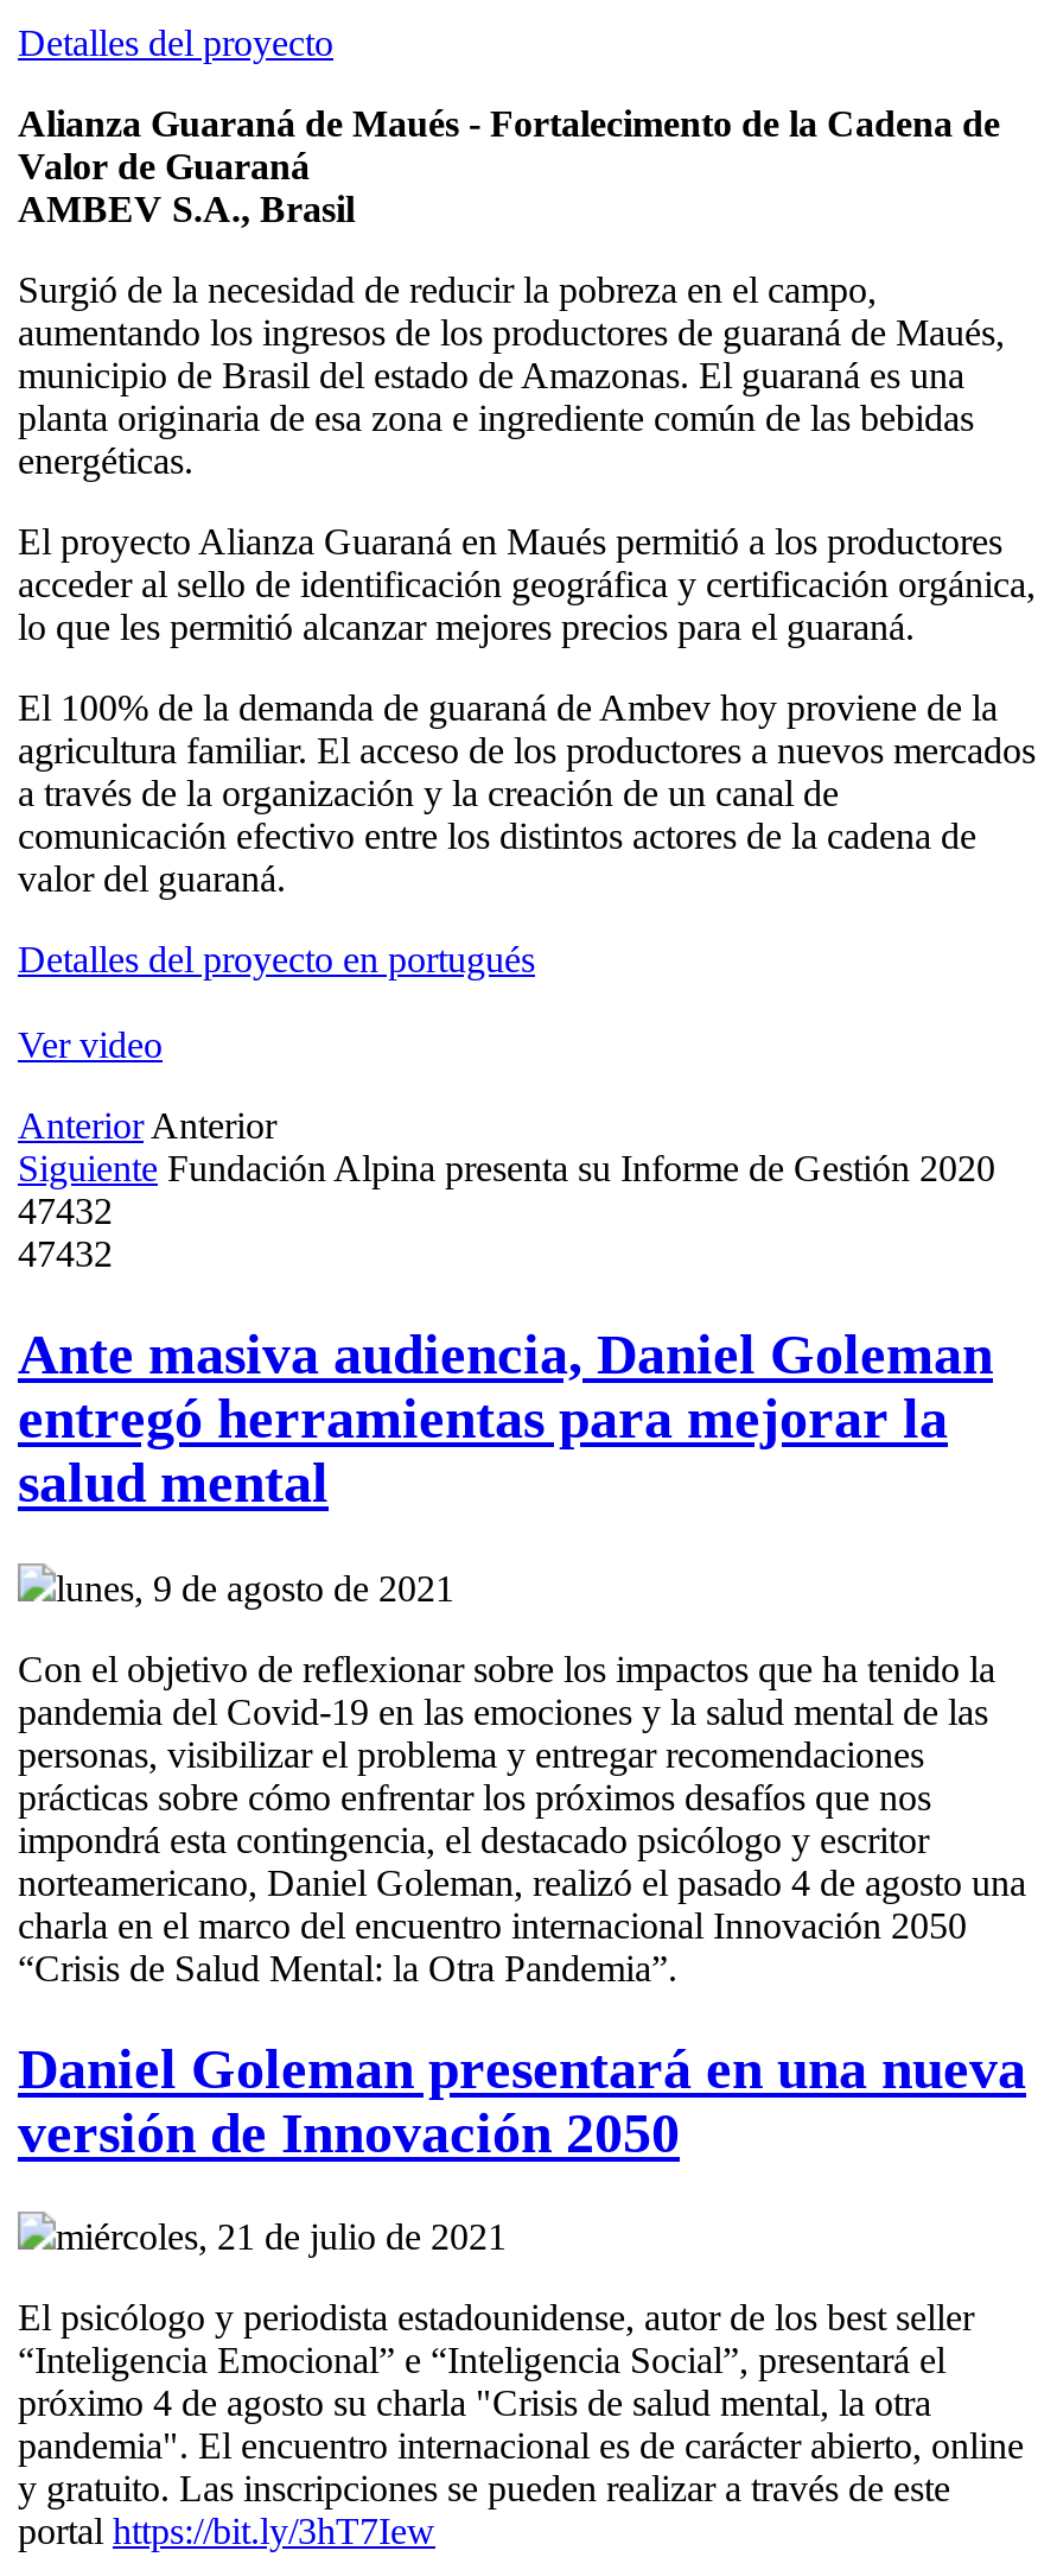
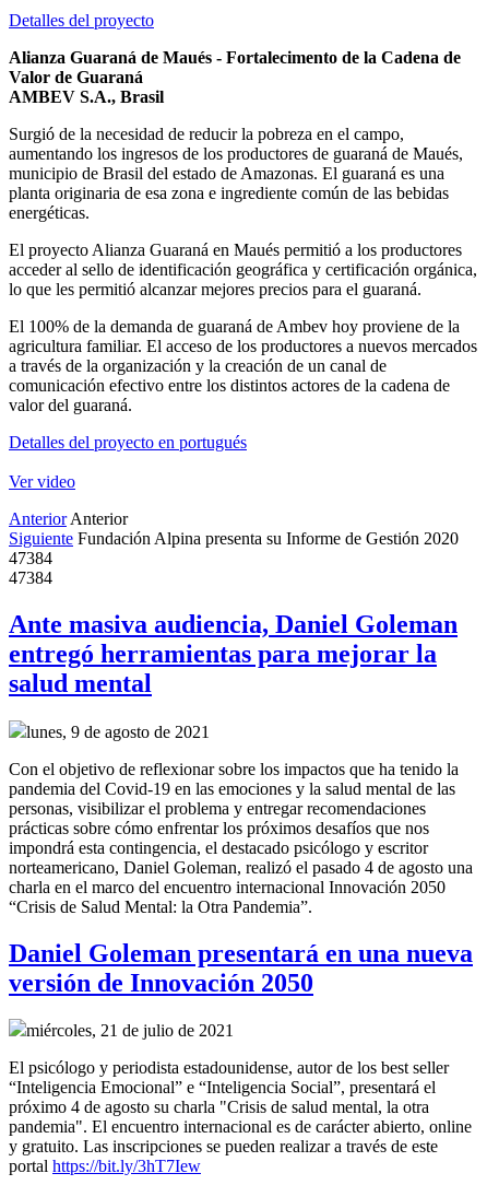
- 47432
+ 47384

- 47432
+ 47384
